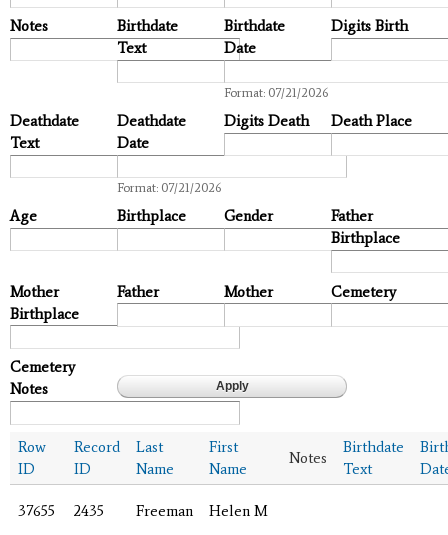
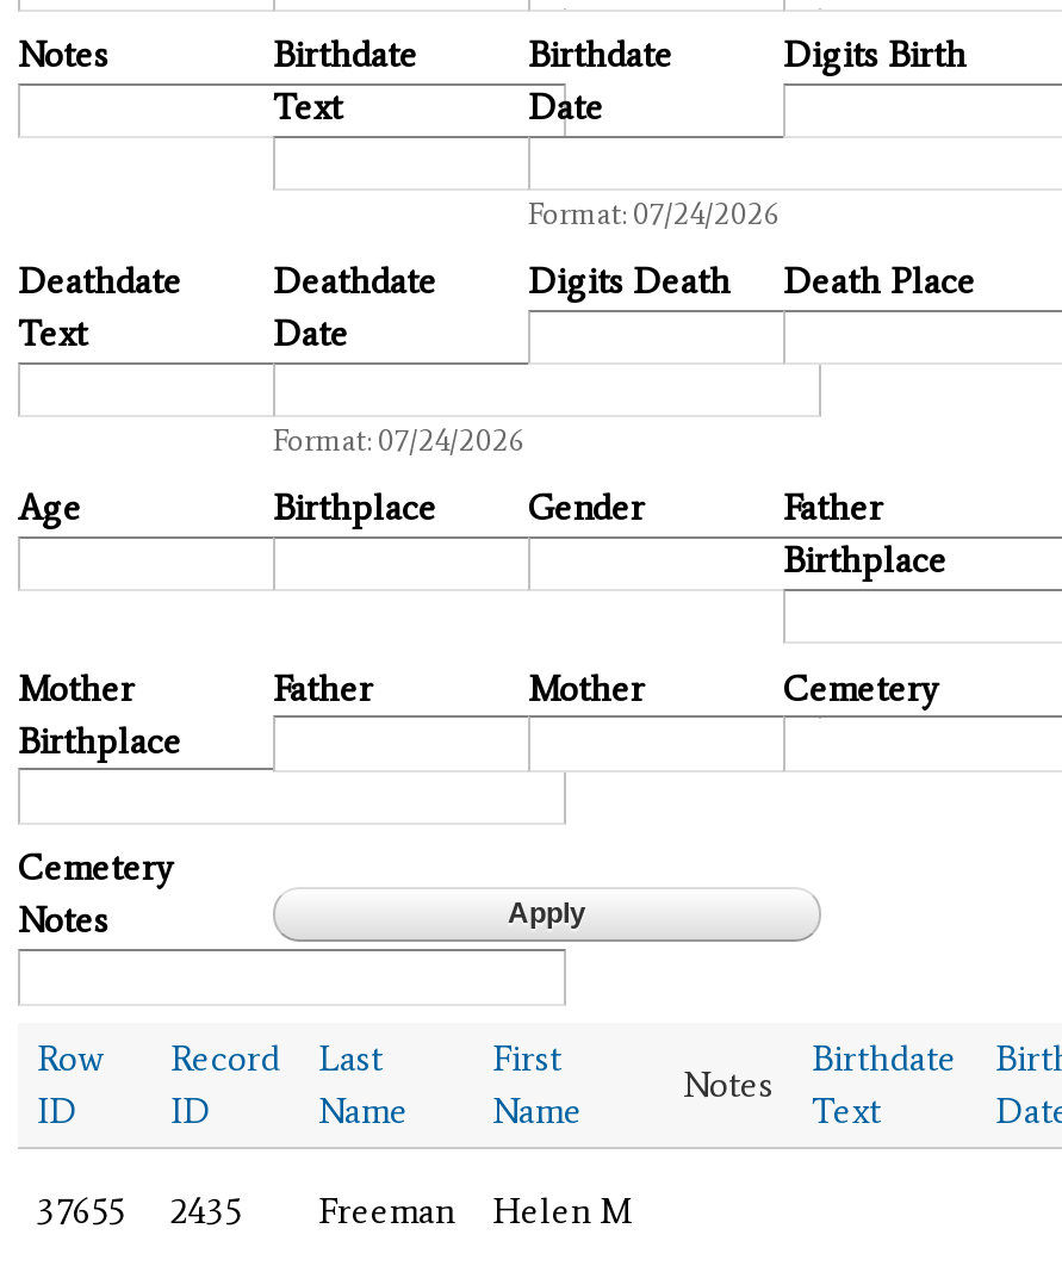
- Format: 07/21/2026
+ Format: 07/24/2026

- Format: 07/21/2026
+ Format: 07/24/2026
